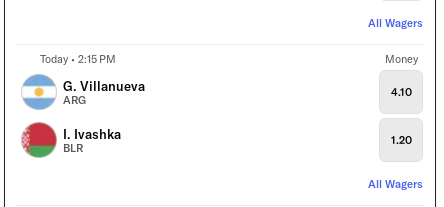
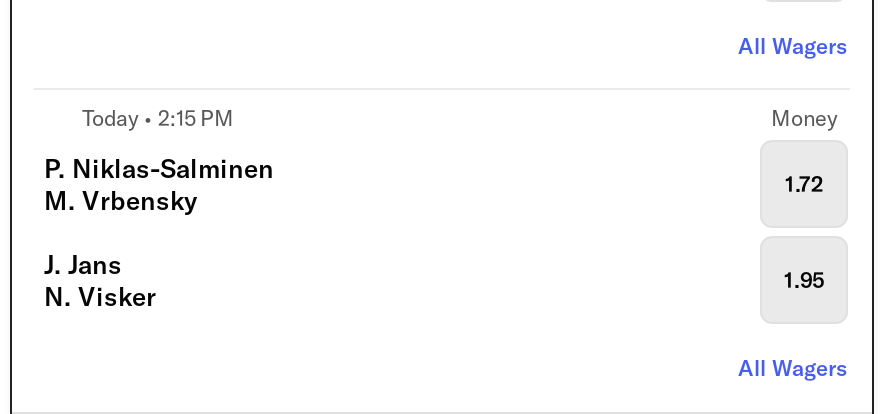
- G. Villanueva
- ARG
+ P. Niklas-Salminen
+ M. Vrbensky

- 4.10
+ 1.72

- I. Ivashka
- BLR
+ J. Jans
+ N. Visker

- 1.20
+ 1.95
